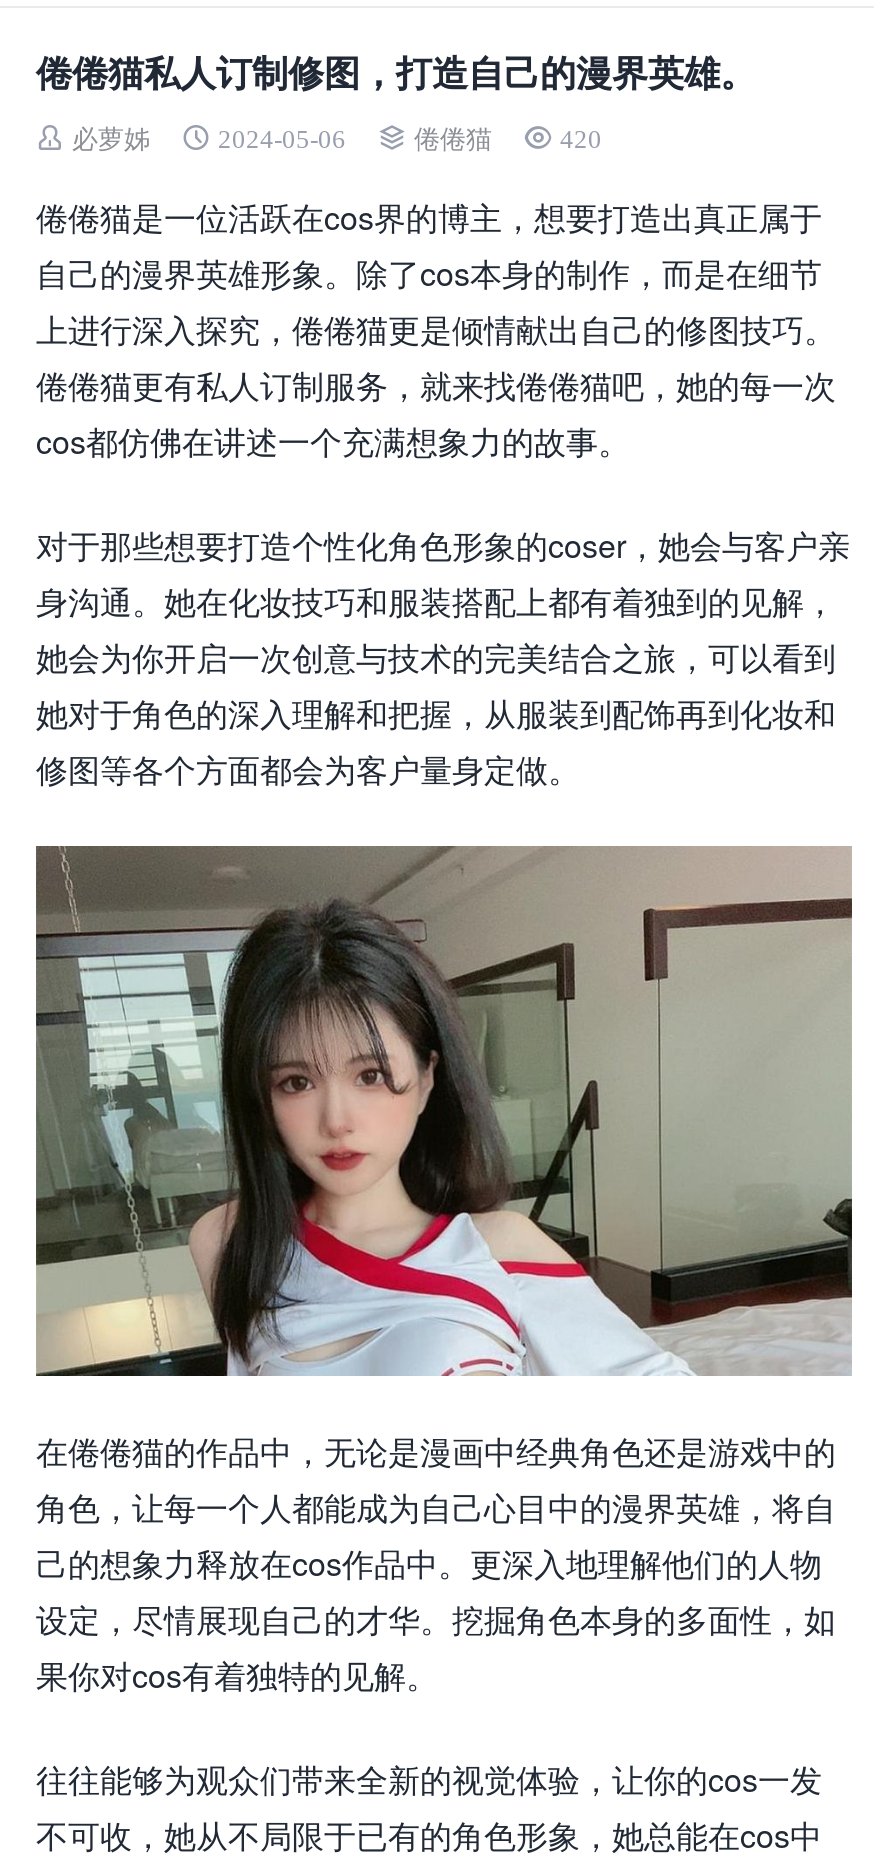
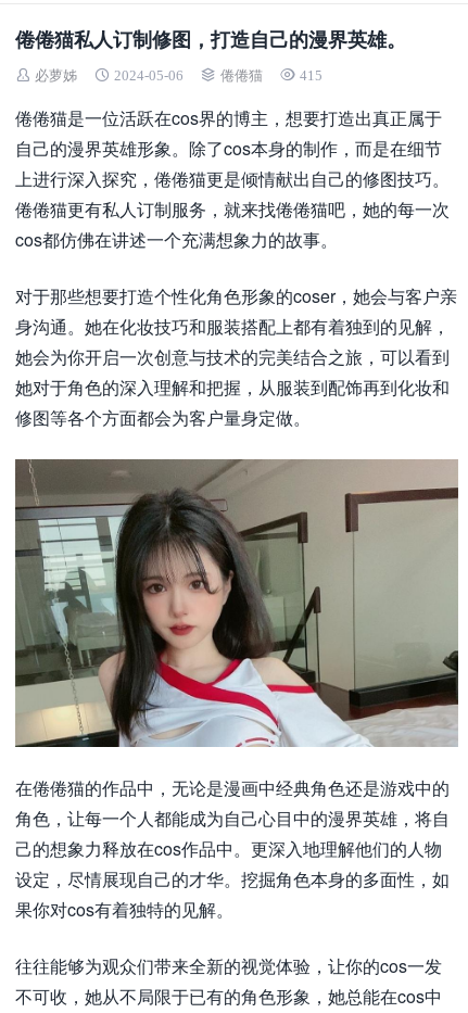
- 420
+ 415
